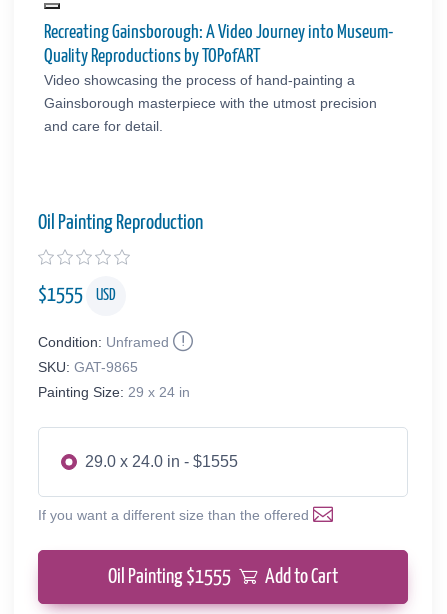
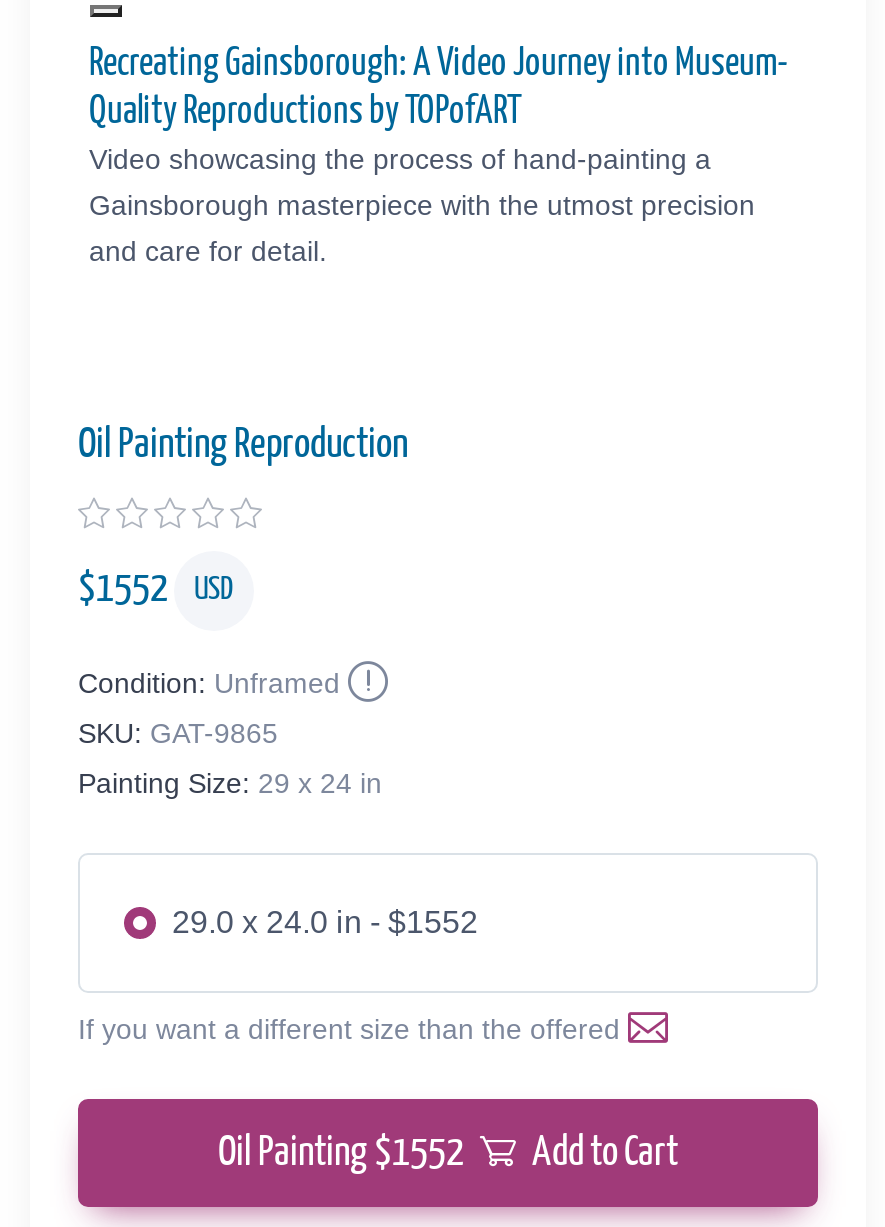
- $1555 USD
+ $1552 USD

- 29.0 x 24.0 in - $1555
+ 29.0 x 24.0 in - $1552

- Oil Painting $1555 Add to Cart
+ Oil Painting $1552 Add to Cart
